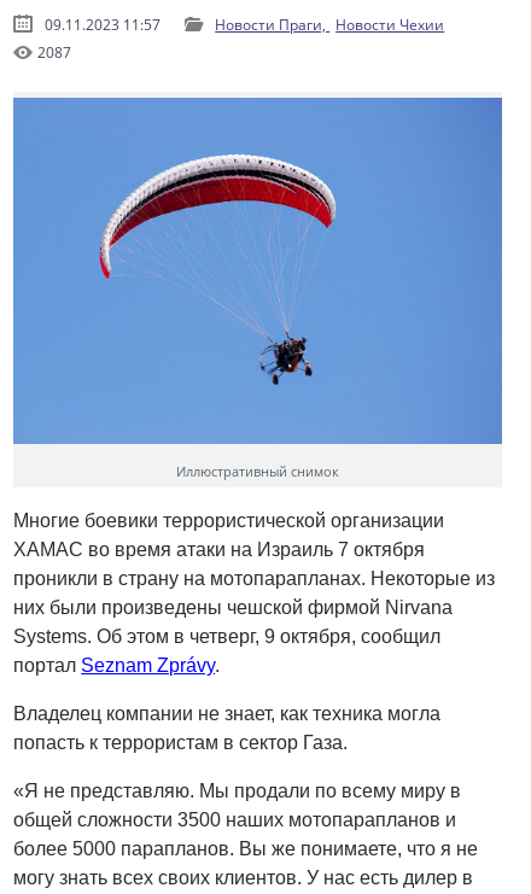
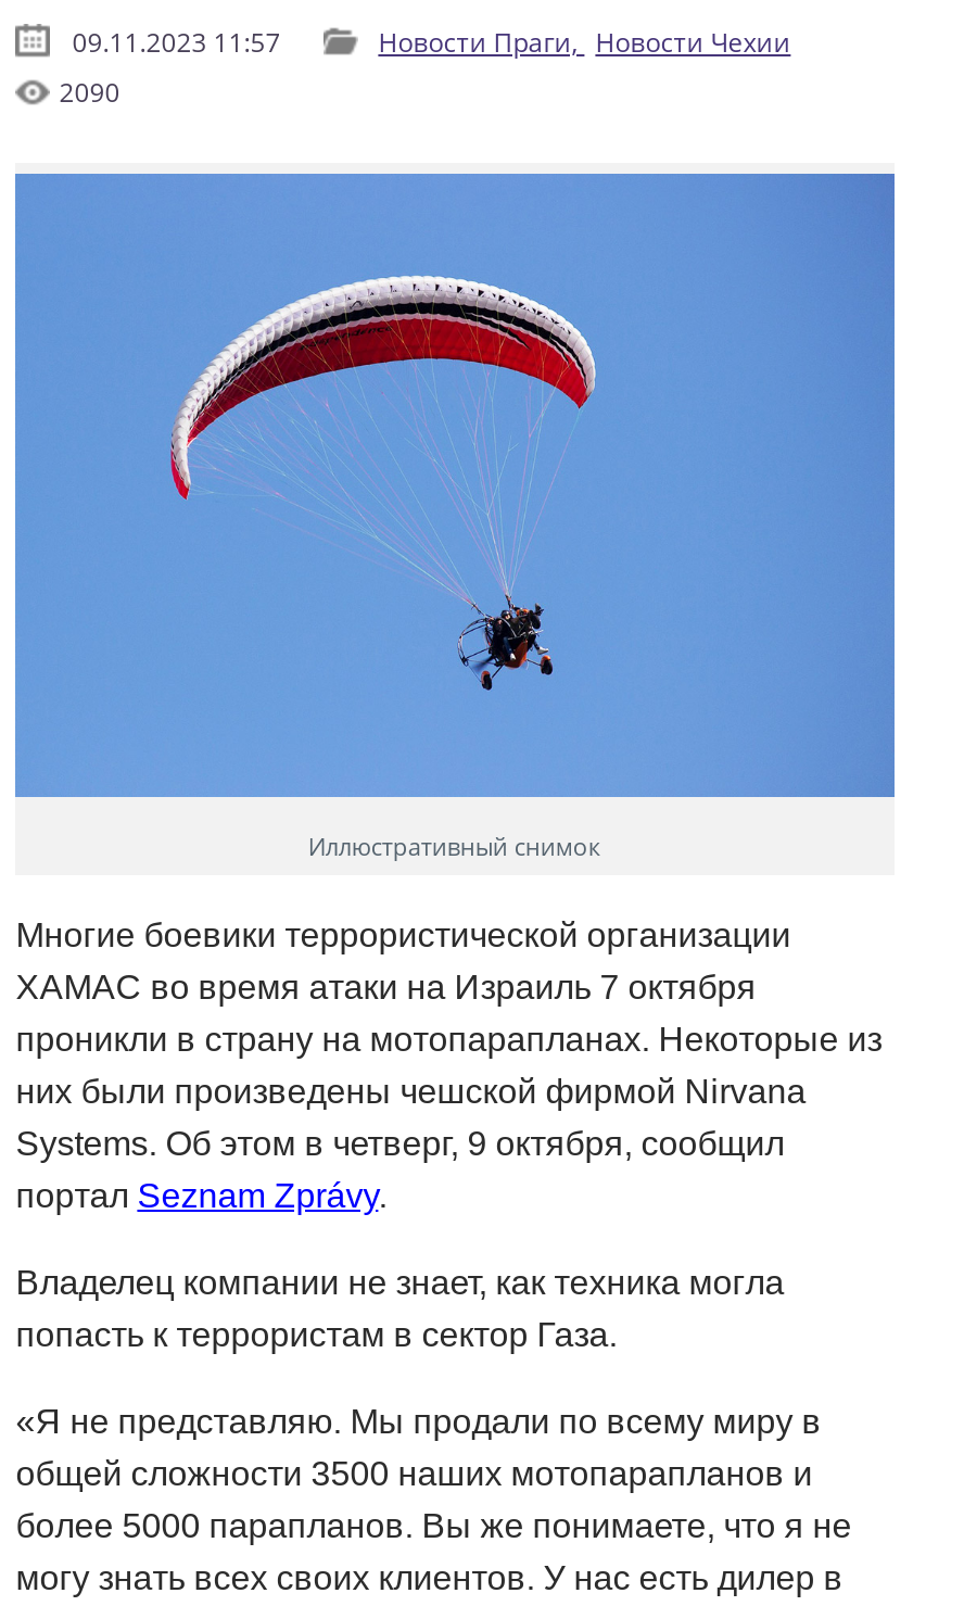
- 2087
+ 2090
